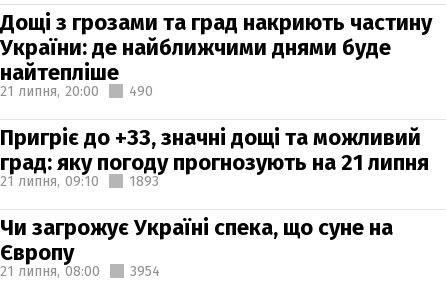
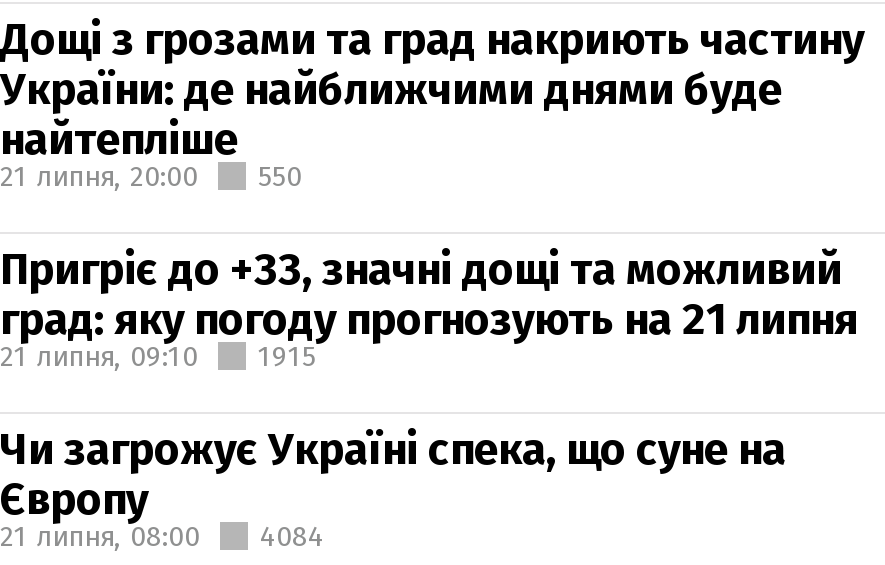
- 21 липня, 20:00 490
+ 21 липня, 20:00 550

- 1893
+ 1915

- 21 липня, 08:00 3954
+ 21 липня, 08:00 4084
